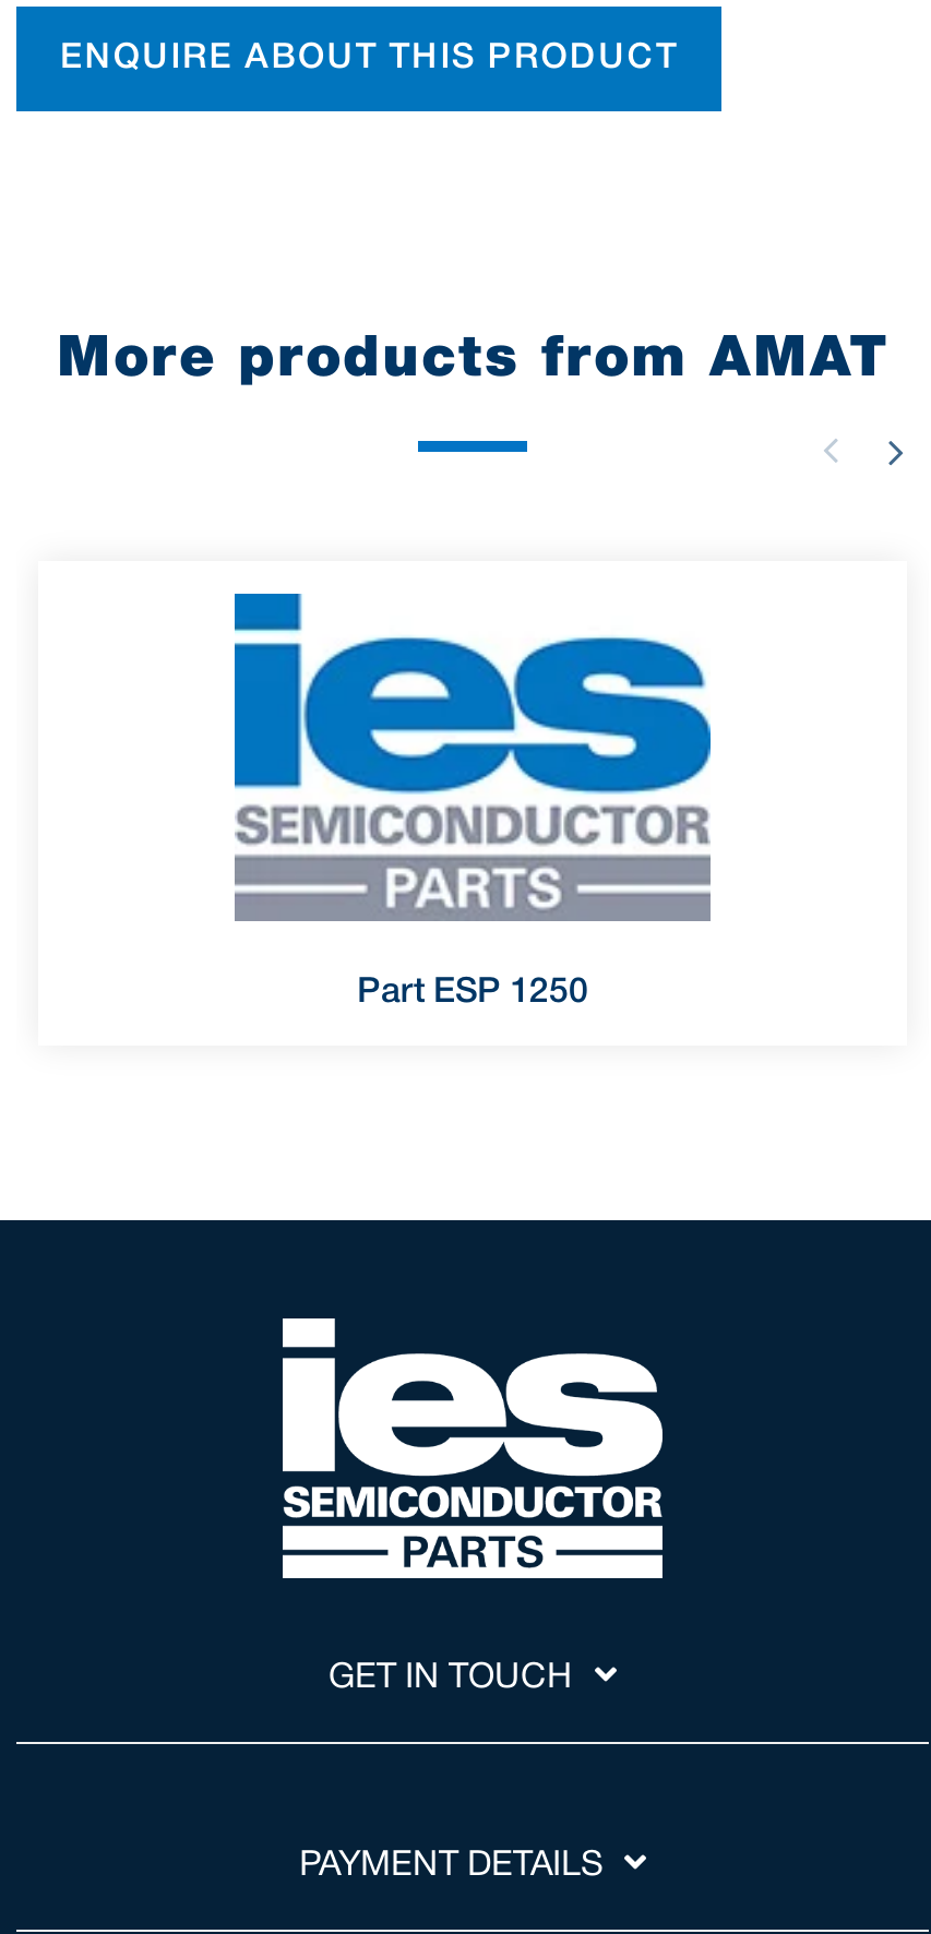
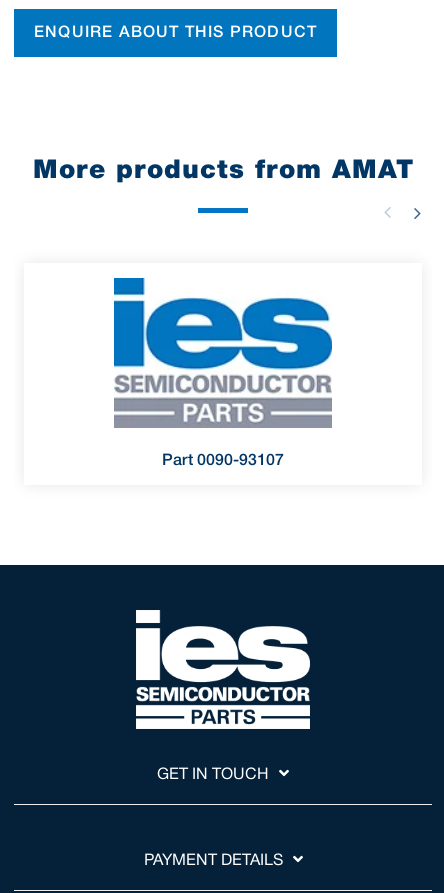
- Part ESP 1250
+ Part 0090-93107
